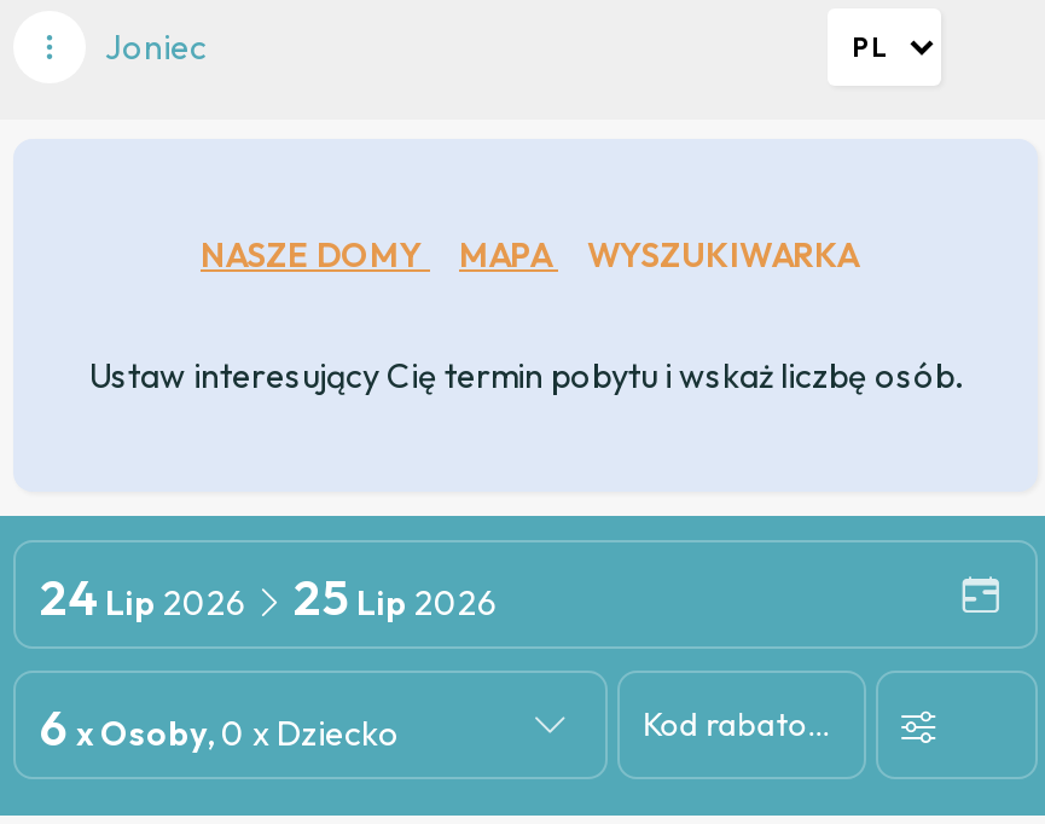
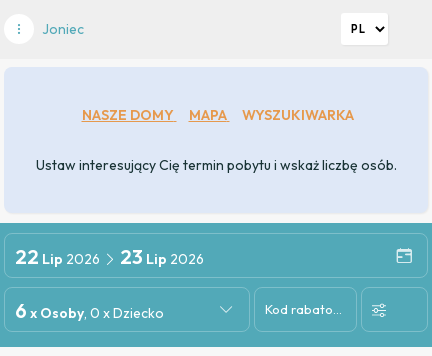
- 24 Lip 2026
+ 22 Lip 2026

- 25 Lip 2026
+ 23 Lip 2026
